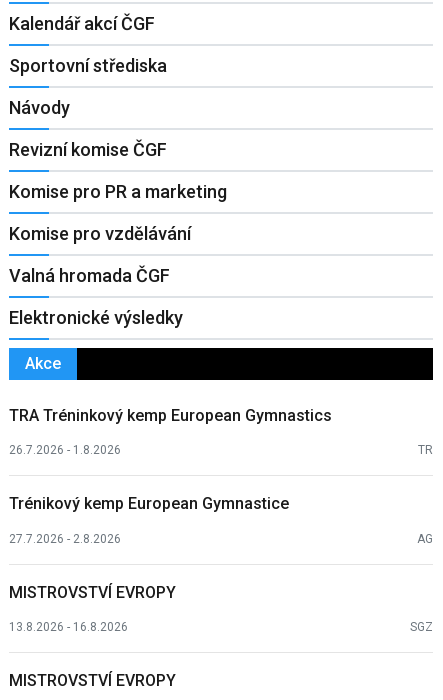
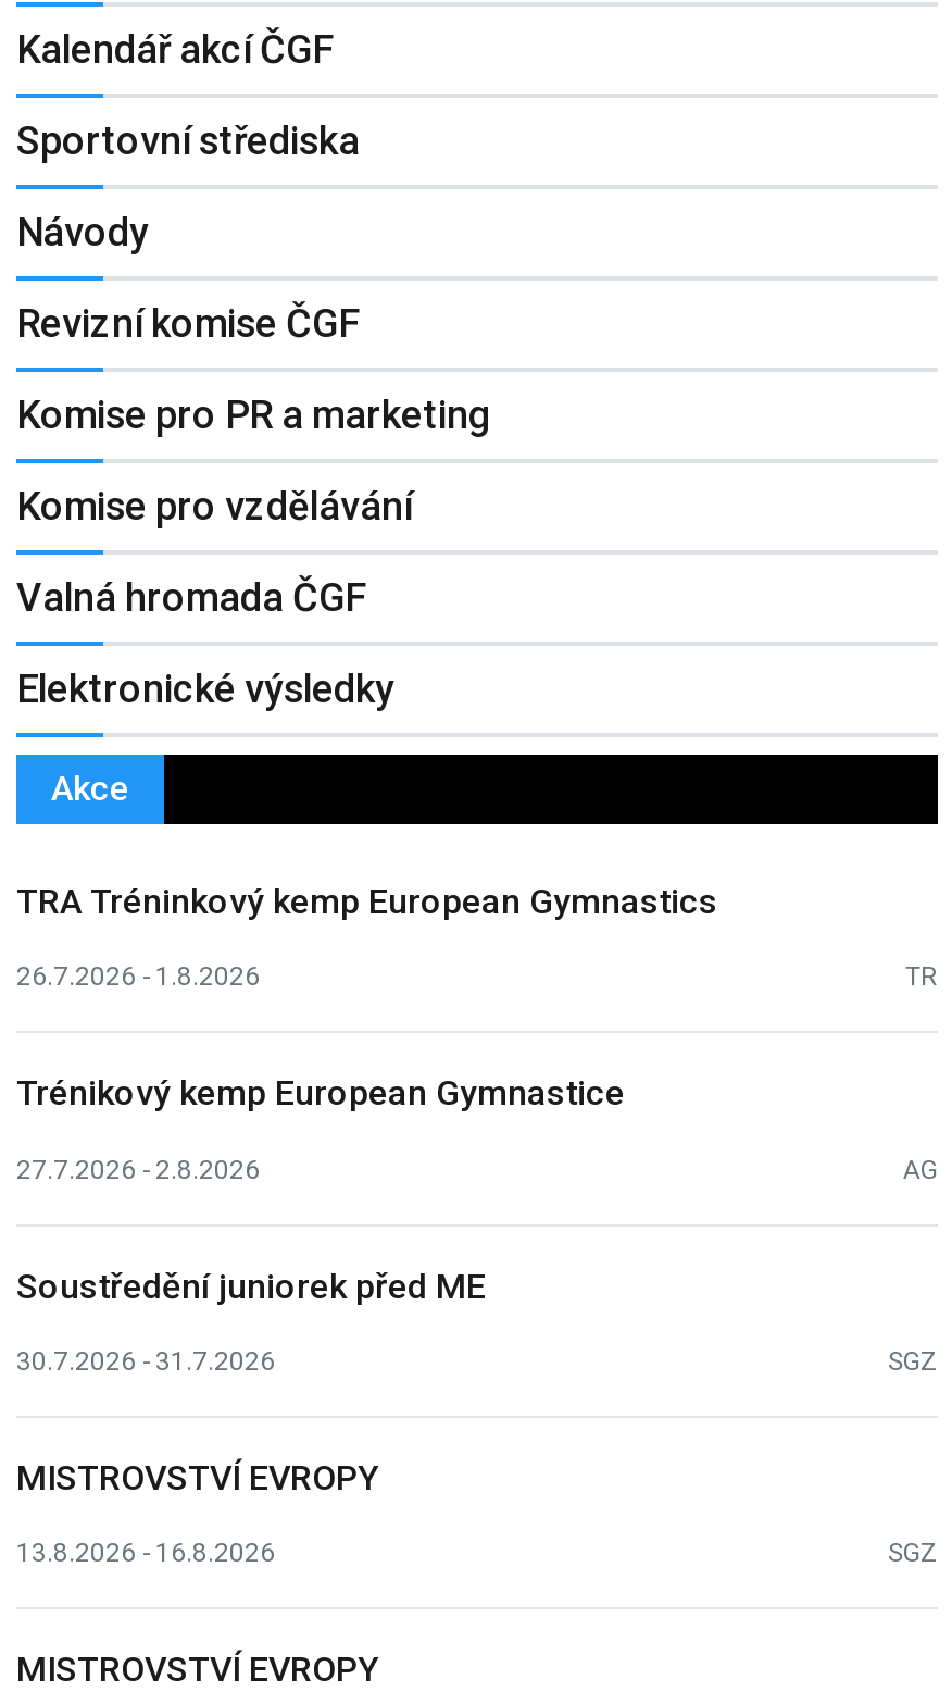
+ Soustředění juniorek před ME
+ 30.7.2026 - 31.7.2026
+ SGZ
